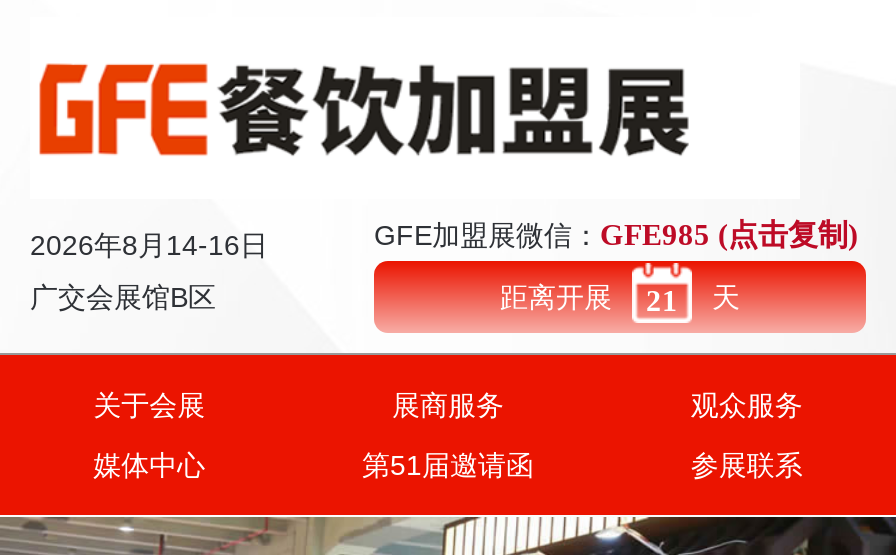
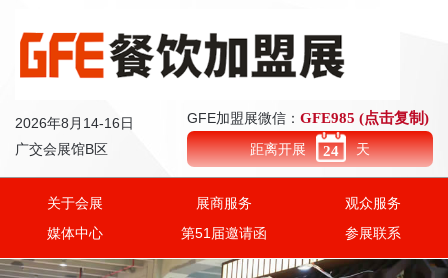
- 距离开展 21 天
+ 距离开展 24 天
